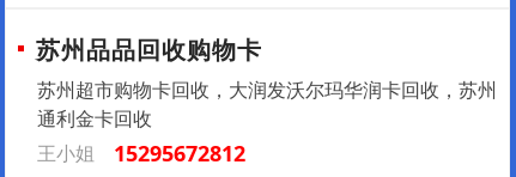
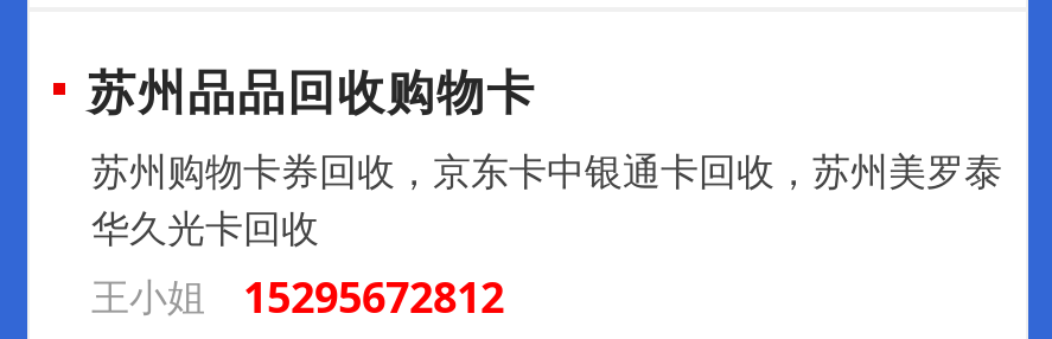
- 苏州超市购物卡回收，大润发沃尔玛华润卡回收，苏州
+ 苏州购物卡券回收，京东卡中银通卡回收，苏州美罗泰

- 通利金卡回收
+ 华久光卡回收
